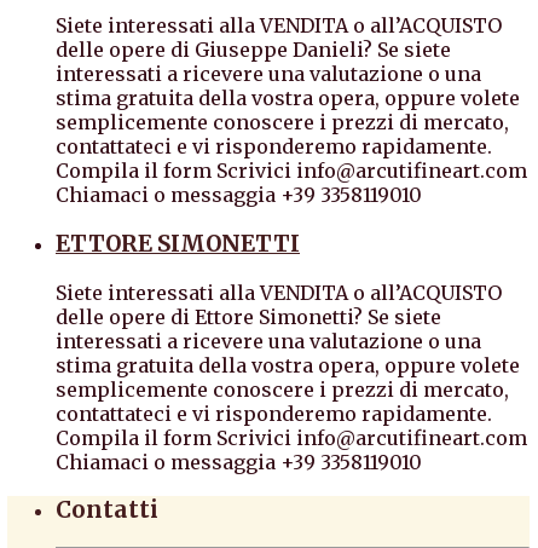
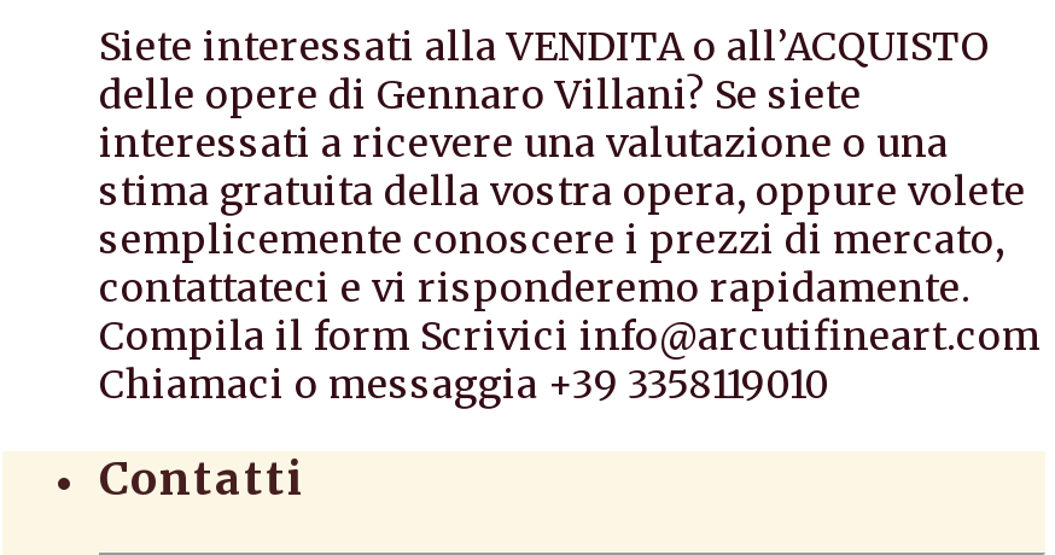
- delle opere di Giuseppe Danieli? Se siete
- interessati a ricevere una valutazione o una
- stima gratuita della vostra opera, oppure volete
- semplicemente conoscere i prezzi di mercato,
- contattateci e vi risponderemo rapidamente.
- Compila il form Scrivici info@arcutifineart.com
- Chiamaci o messaggia +39 3358119010
- ETTORE SIMONETTI
- Siete interessati alla VENDITA o all’ACQUISTO
- delle opere di Ettore Simonetti? Se siete
+ delle opere di Gennaro Villani? Se siete
